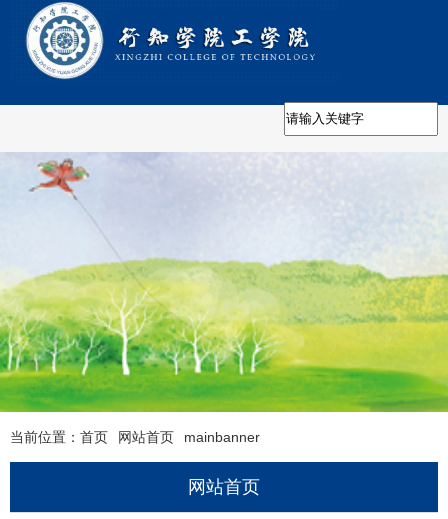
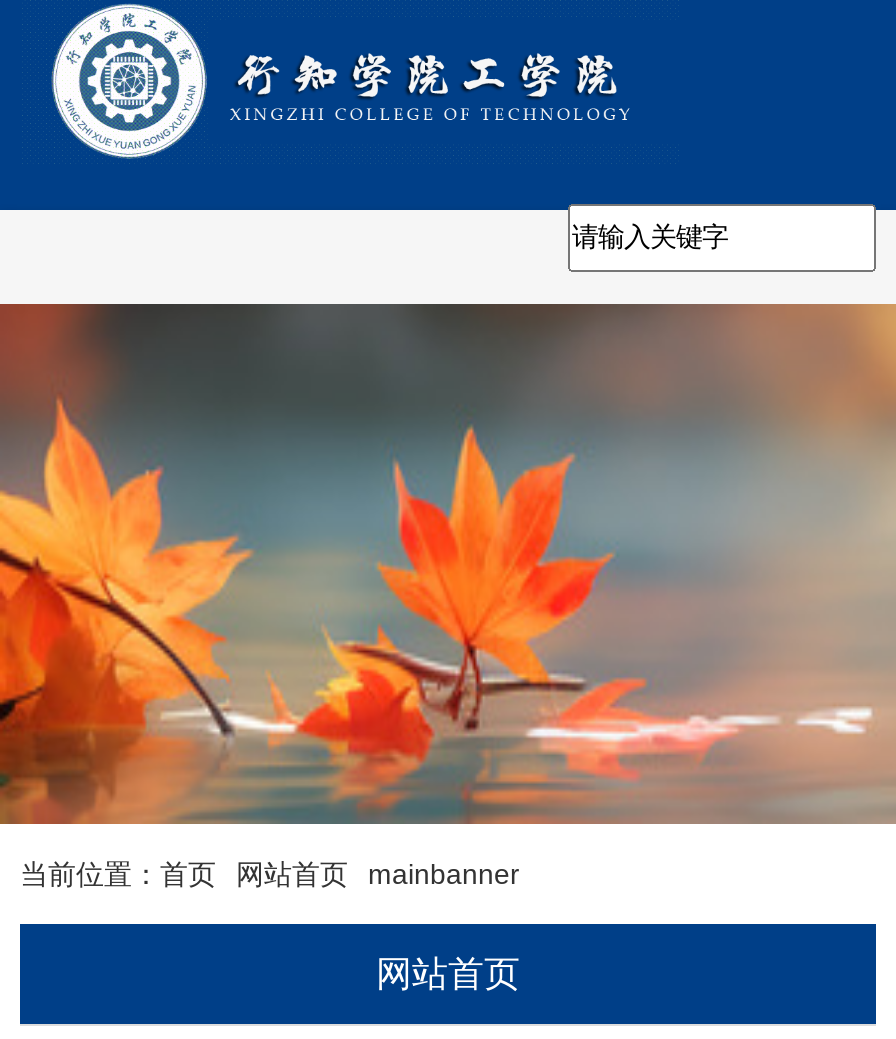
- [image]
+ [image]
